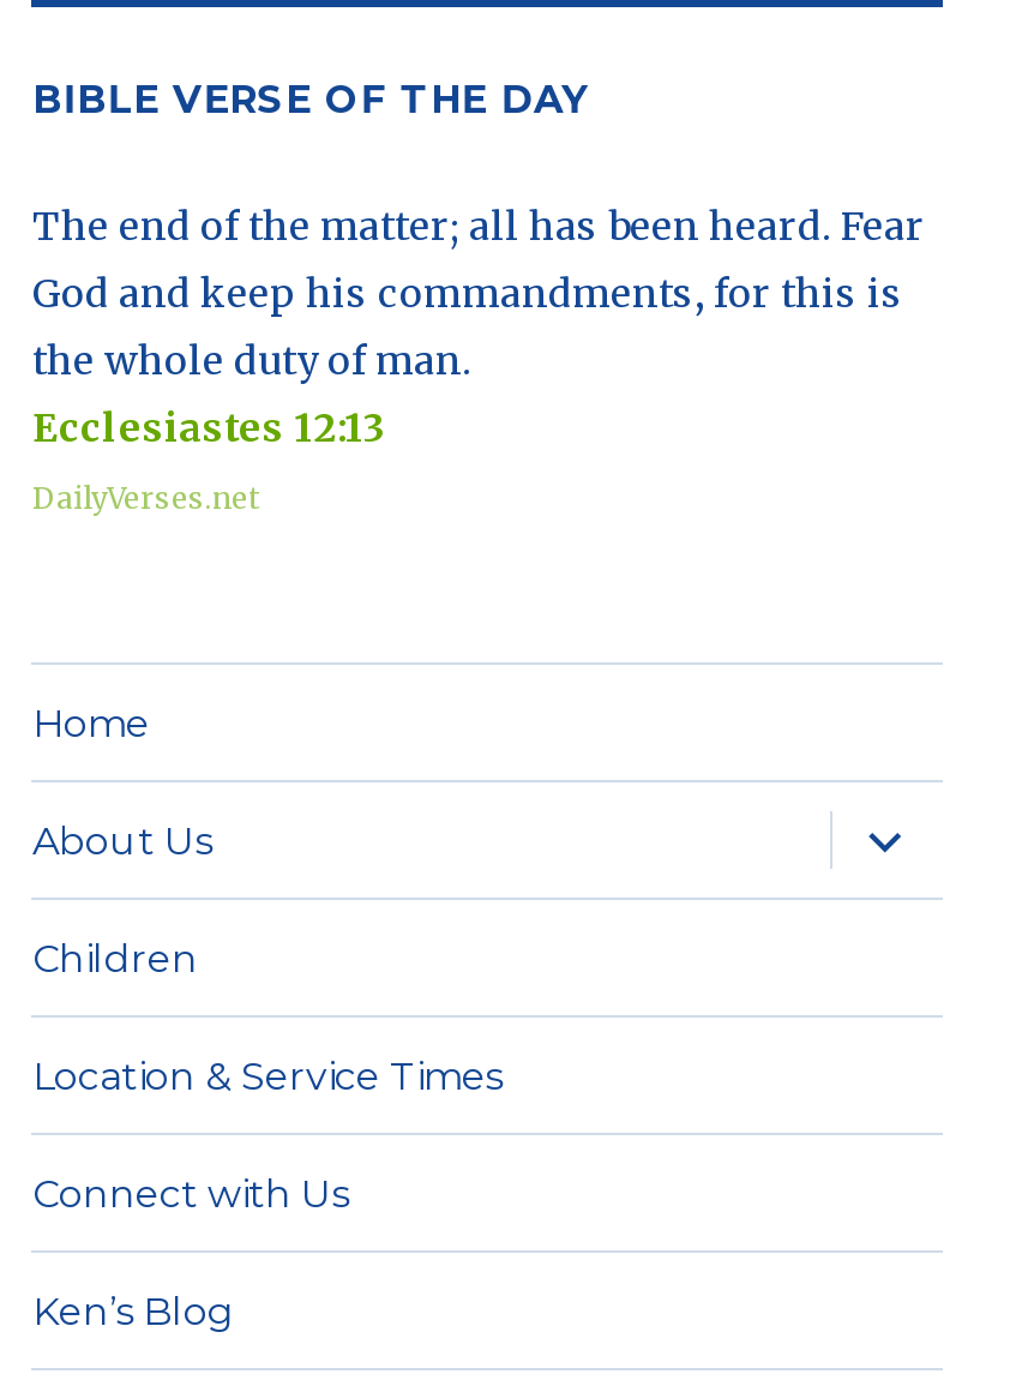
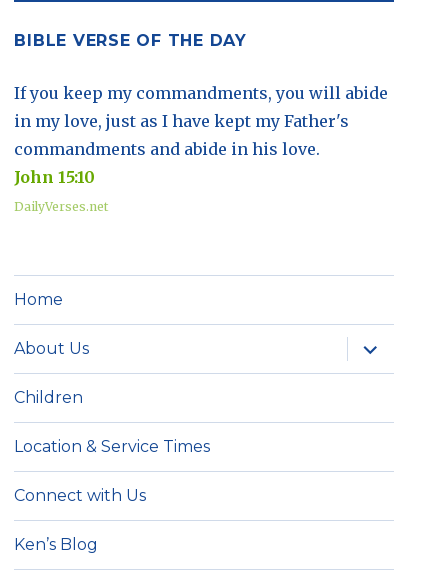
- The end of the matter; all has been heard. Fear
- God and keep his commandments, for this is
- the whole duty of man.
- Ecclesiastes 12:13
+ If you keep my commandments, you will abide
+ in my love, just as I have kept my Father's
+ commandments and abide in his love.
+ John 15:10
